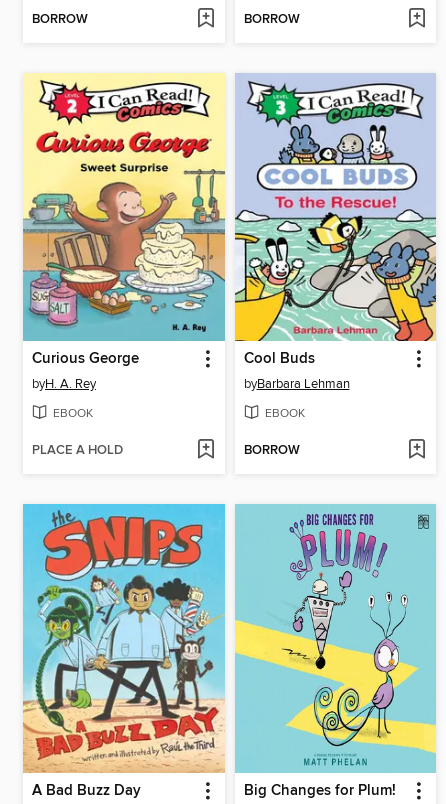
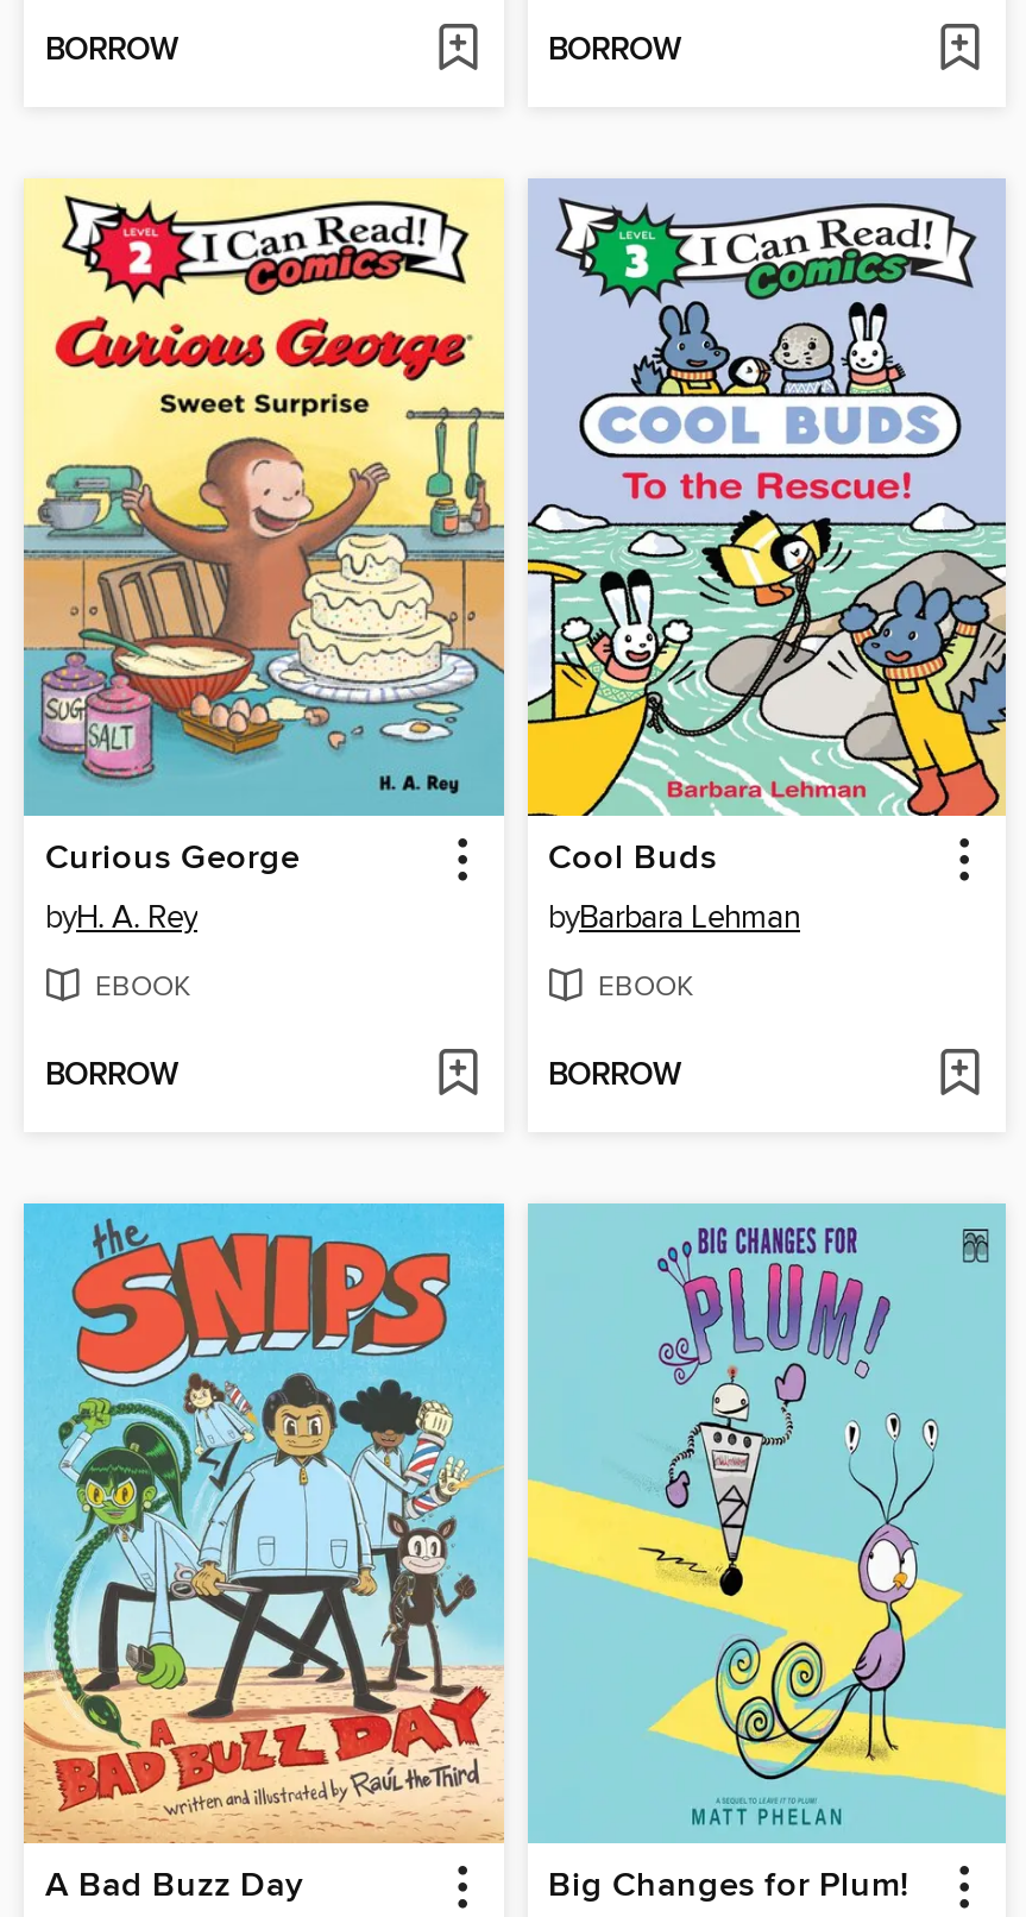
- PLACE A HOLD
+ BORROW
